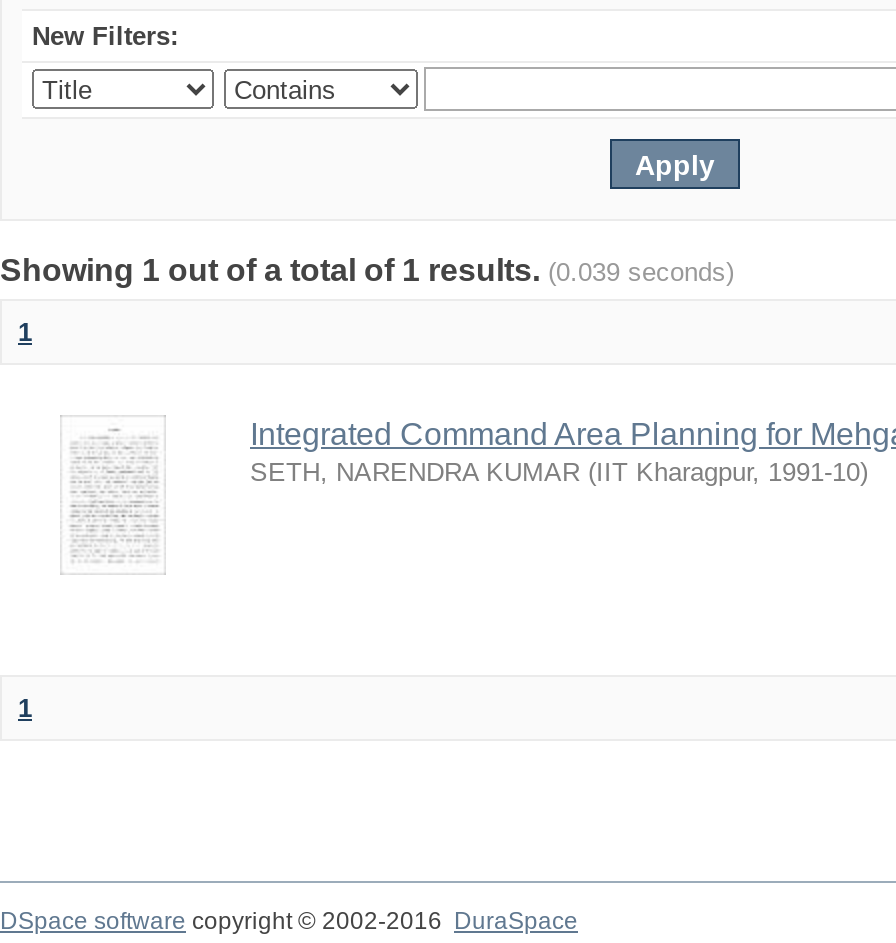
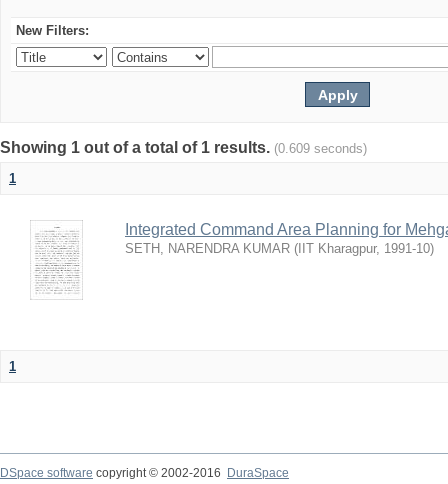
- Showing 1 out of a total of 1 results. (0.039 seconds)
+ Showing 1 out of a total of 1 results. (0.609 seconds)
